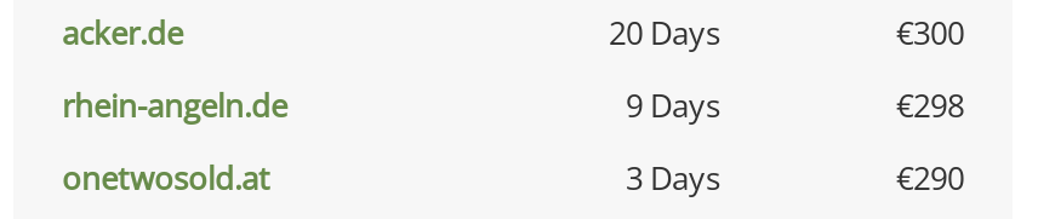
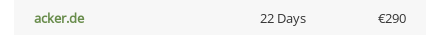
- 20 Days
- €300
- rhein-angeln.de
- 9 Days
- €298
- onetwosold.at
- 3 Days
+ 22 Days
